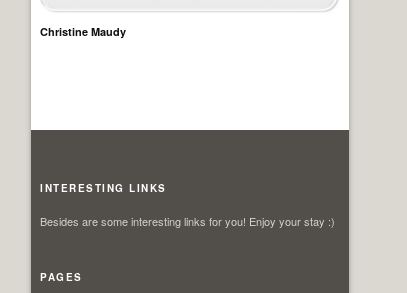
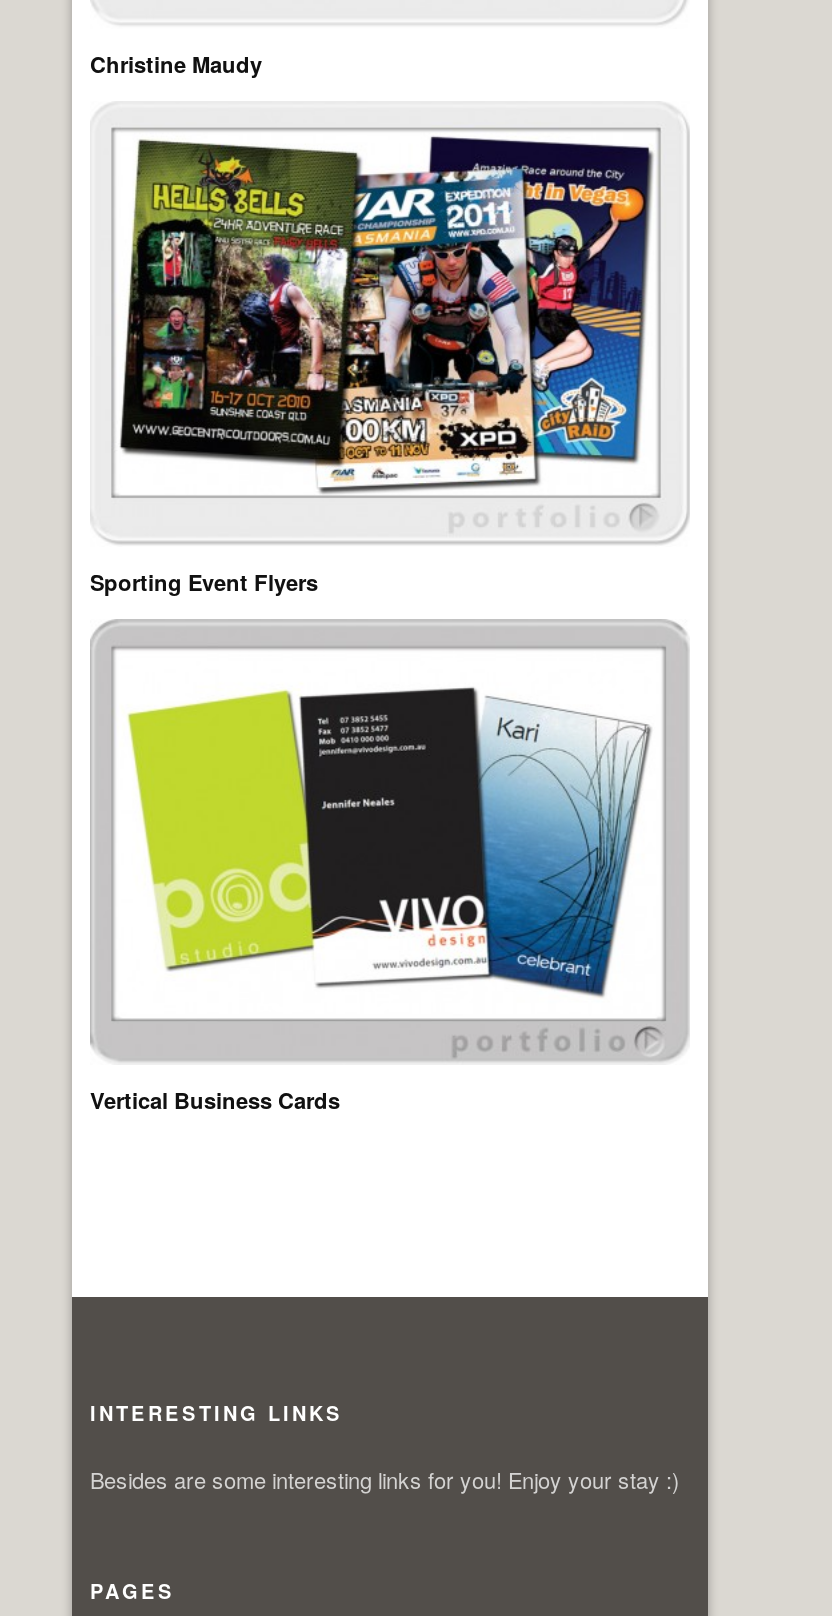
+ [image]
+ Sporting Event Flyers

+ [image]
+ Vertical Business Cards
